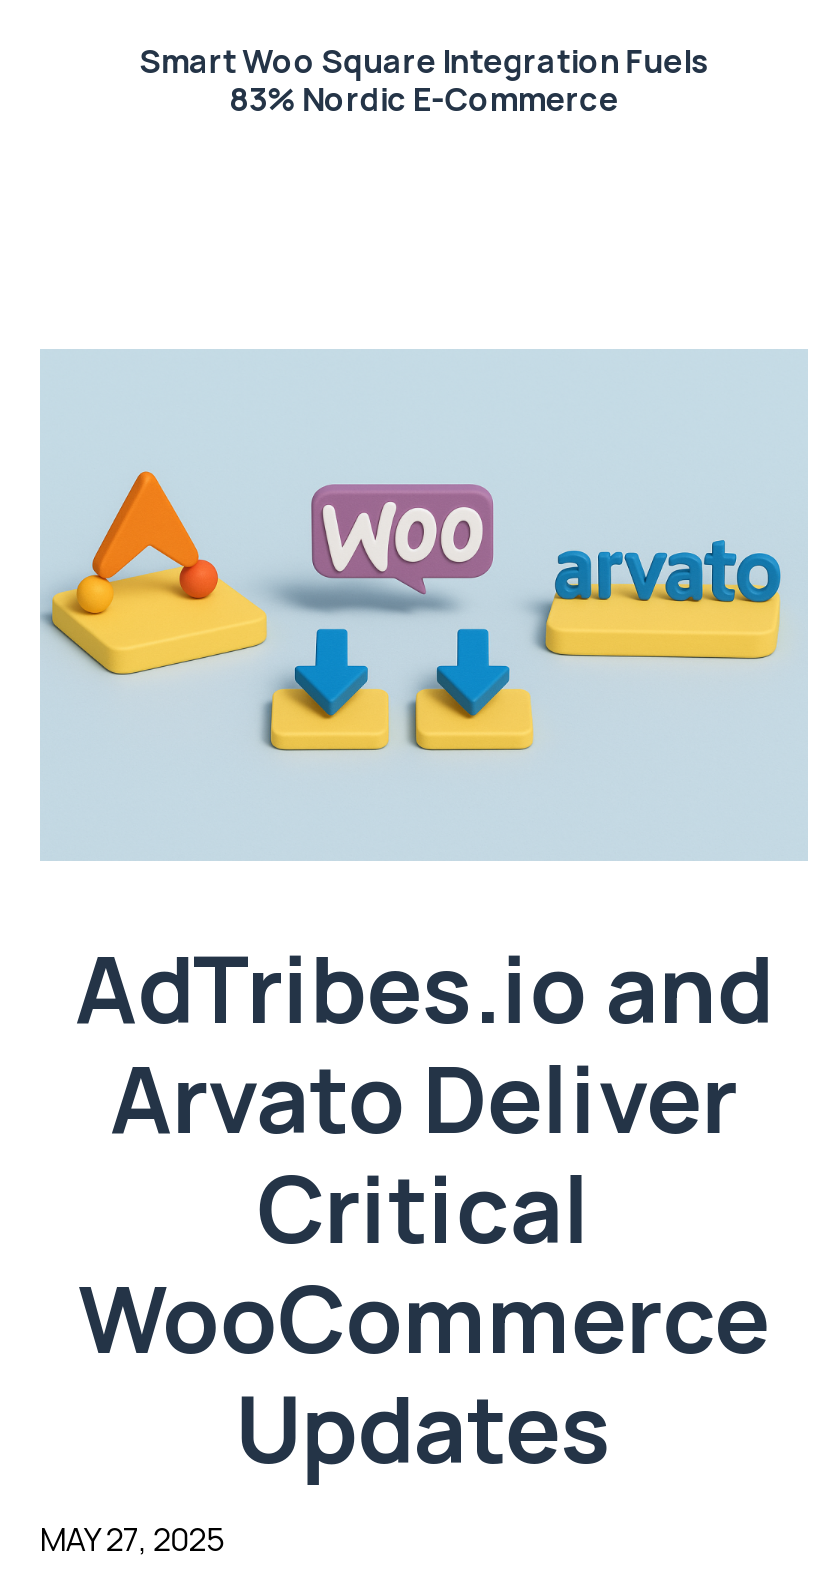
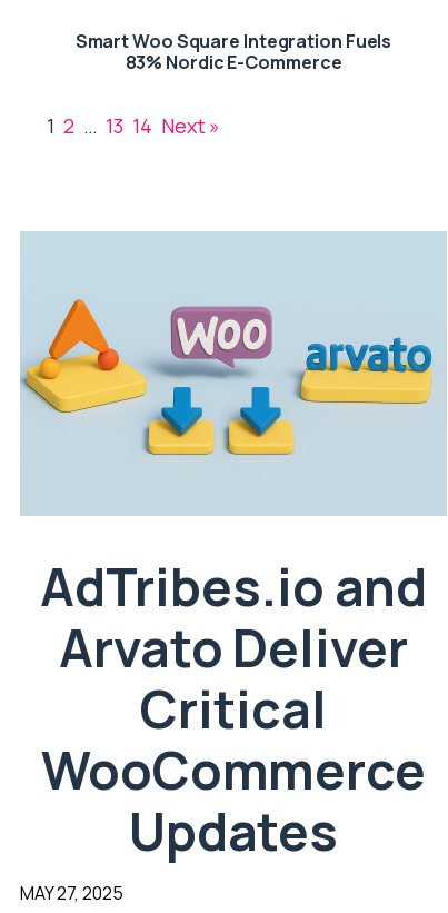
+ 1 2 … 13 14 Next »
